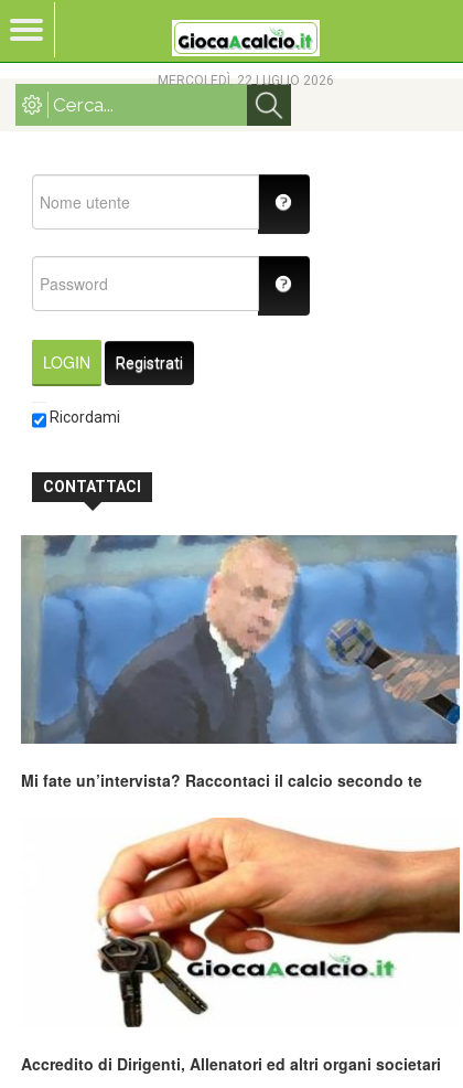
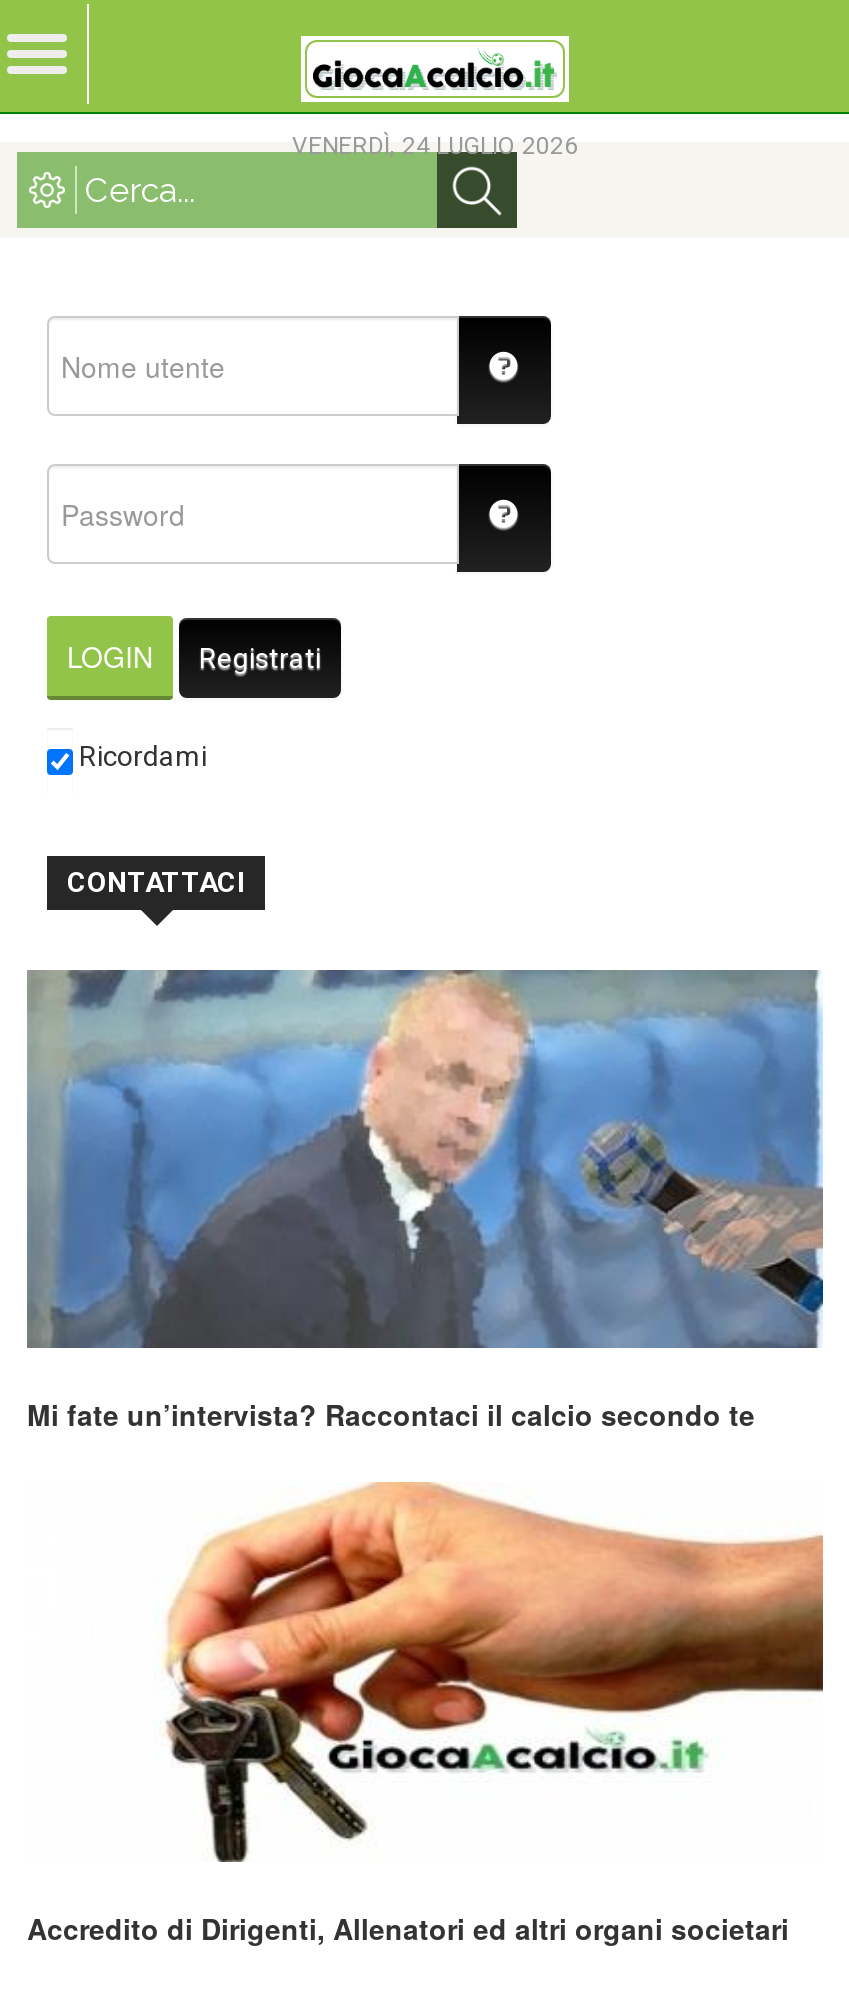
- MERCOLEDÌ, 22 LUGLIO 2026
+ VENERDÌ, 24 LUGLIO 2026
